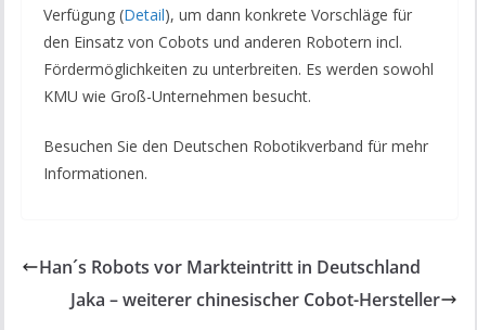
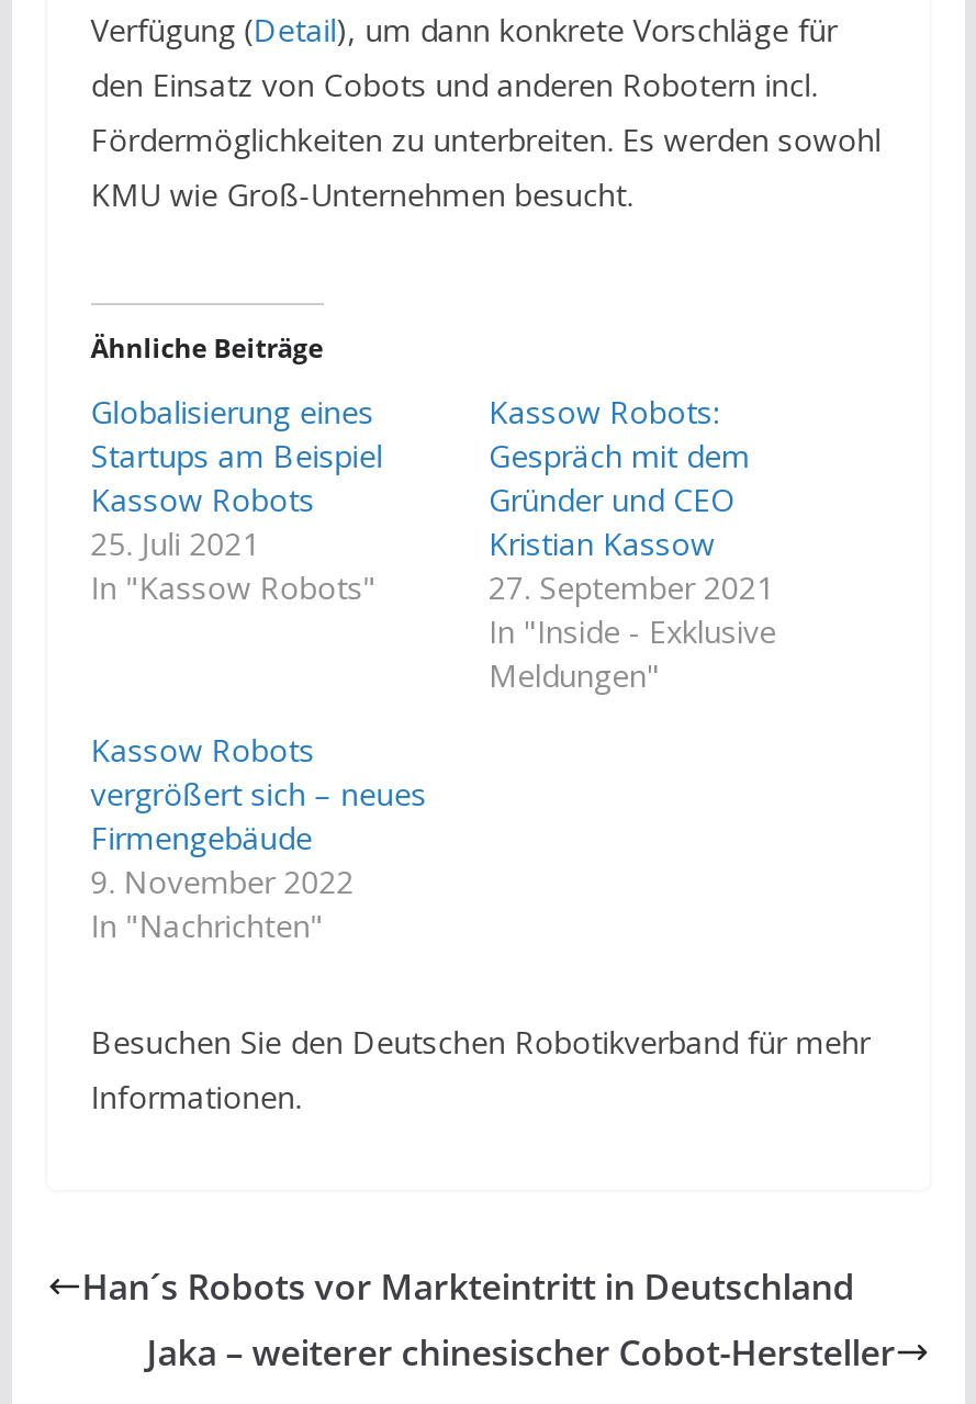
+ Ähnliche Beiträge
+ Globalisierung eines
+ Startups am Beispiel
+ Kassow Robots
+ 25. Juli 2021
+ In "Kassow Robots"

+ Kassow Robots:
+ Gespräch mit dem
+ Gründer und CEO
+ Kristian Kassow
+ 27. September 2021
+ In "Inside - Exklusive
+ Meldungen"
+ Kassow Robots
+ vergrößert sich – neues
+ Firmengebäude
+ 9. November 2022
+ In "Nachrichten"
